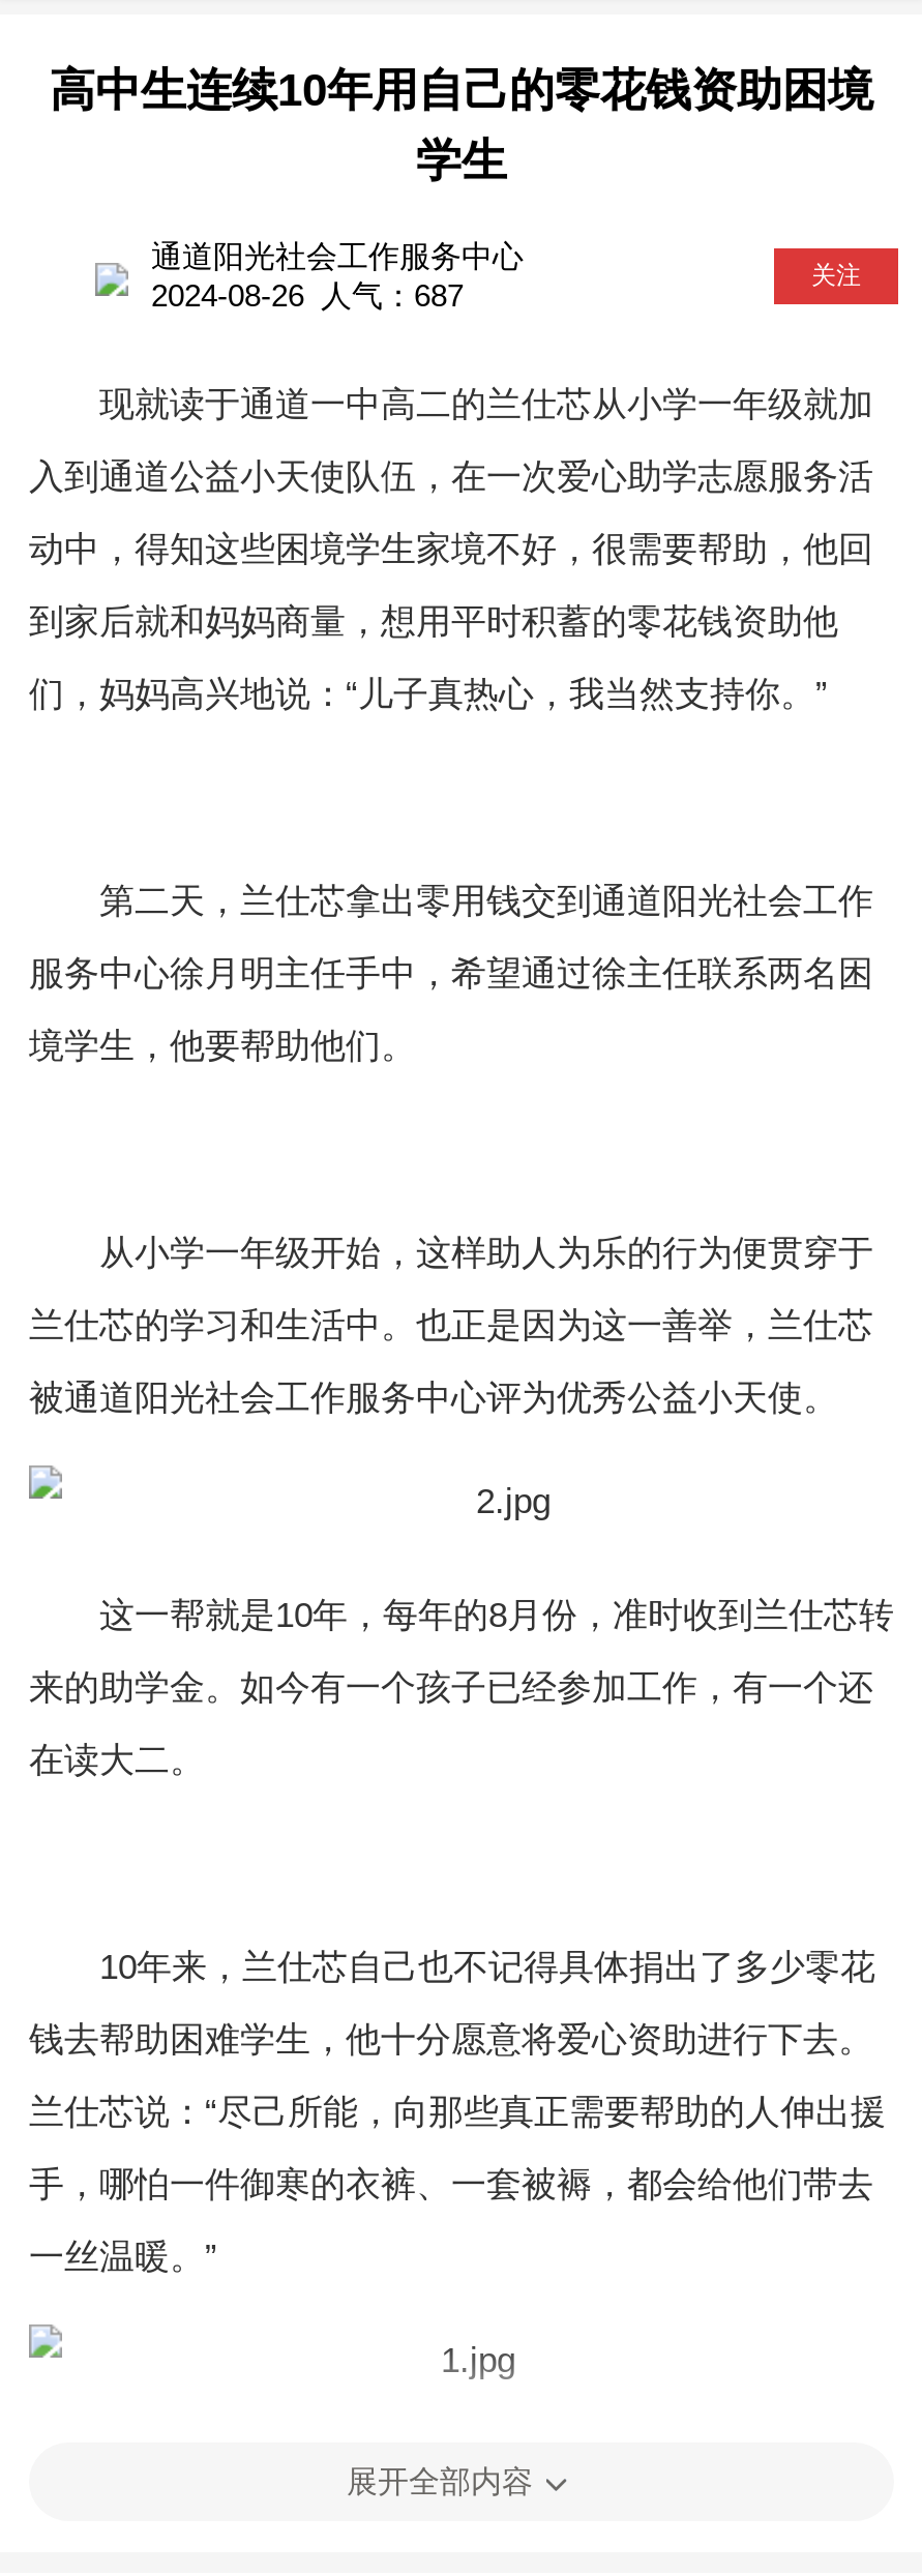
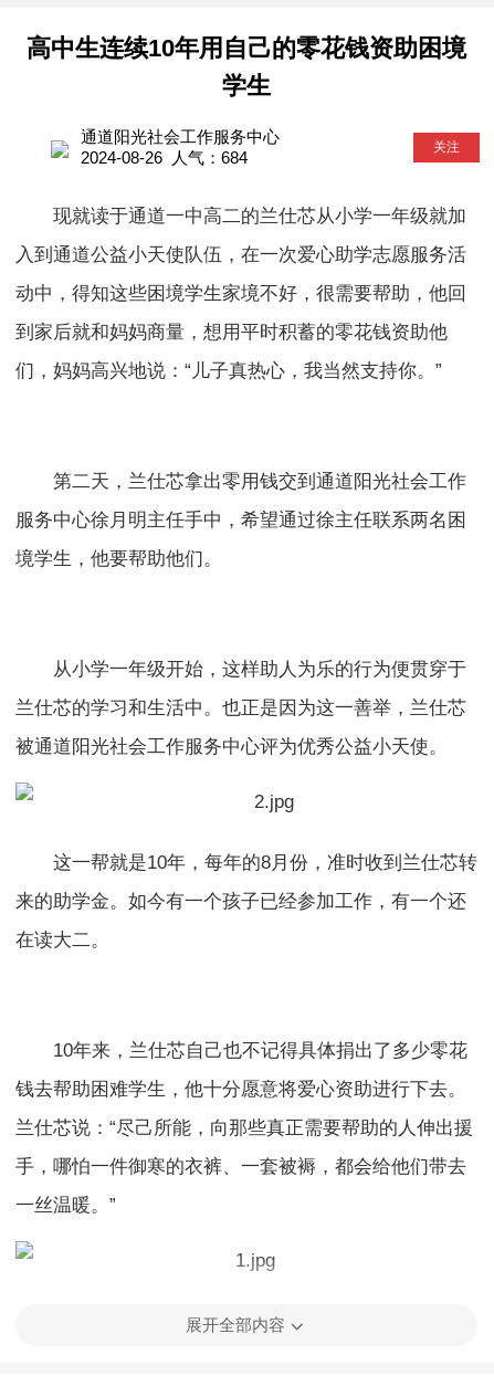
- 2024-08-26 人气：687
+ 2024-08-26 人气：684
